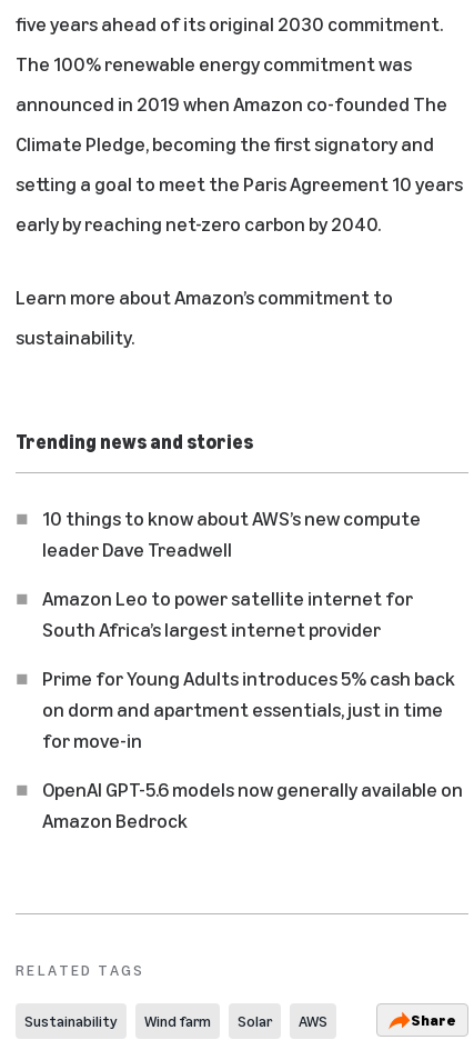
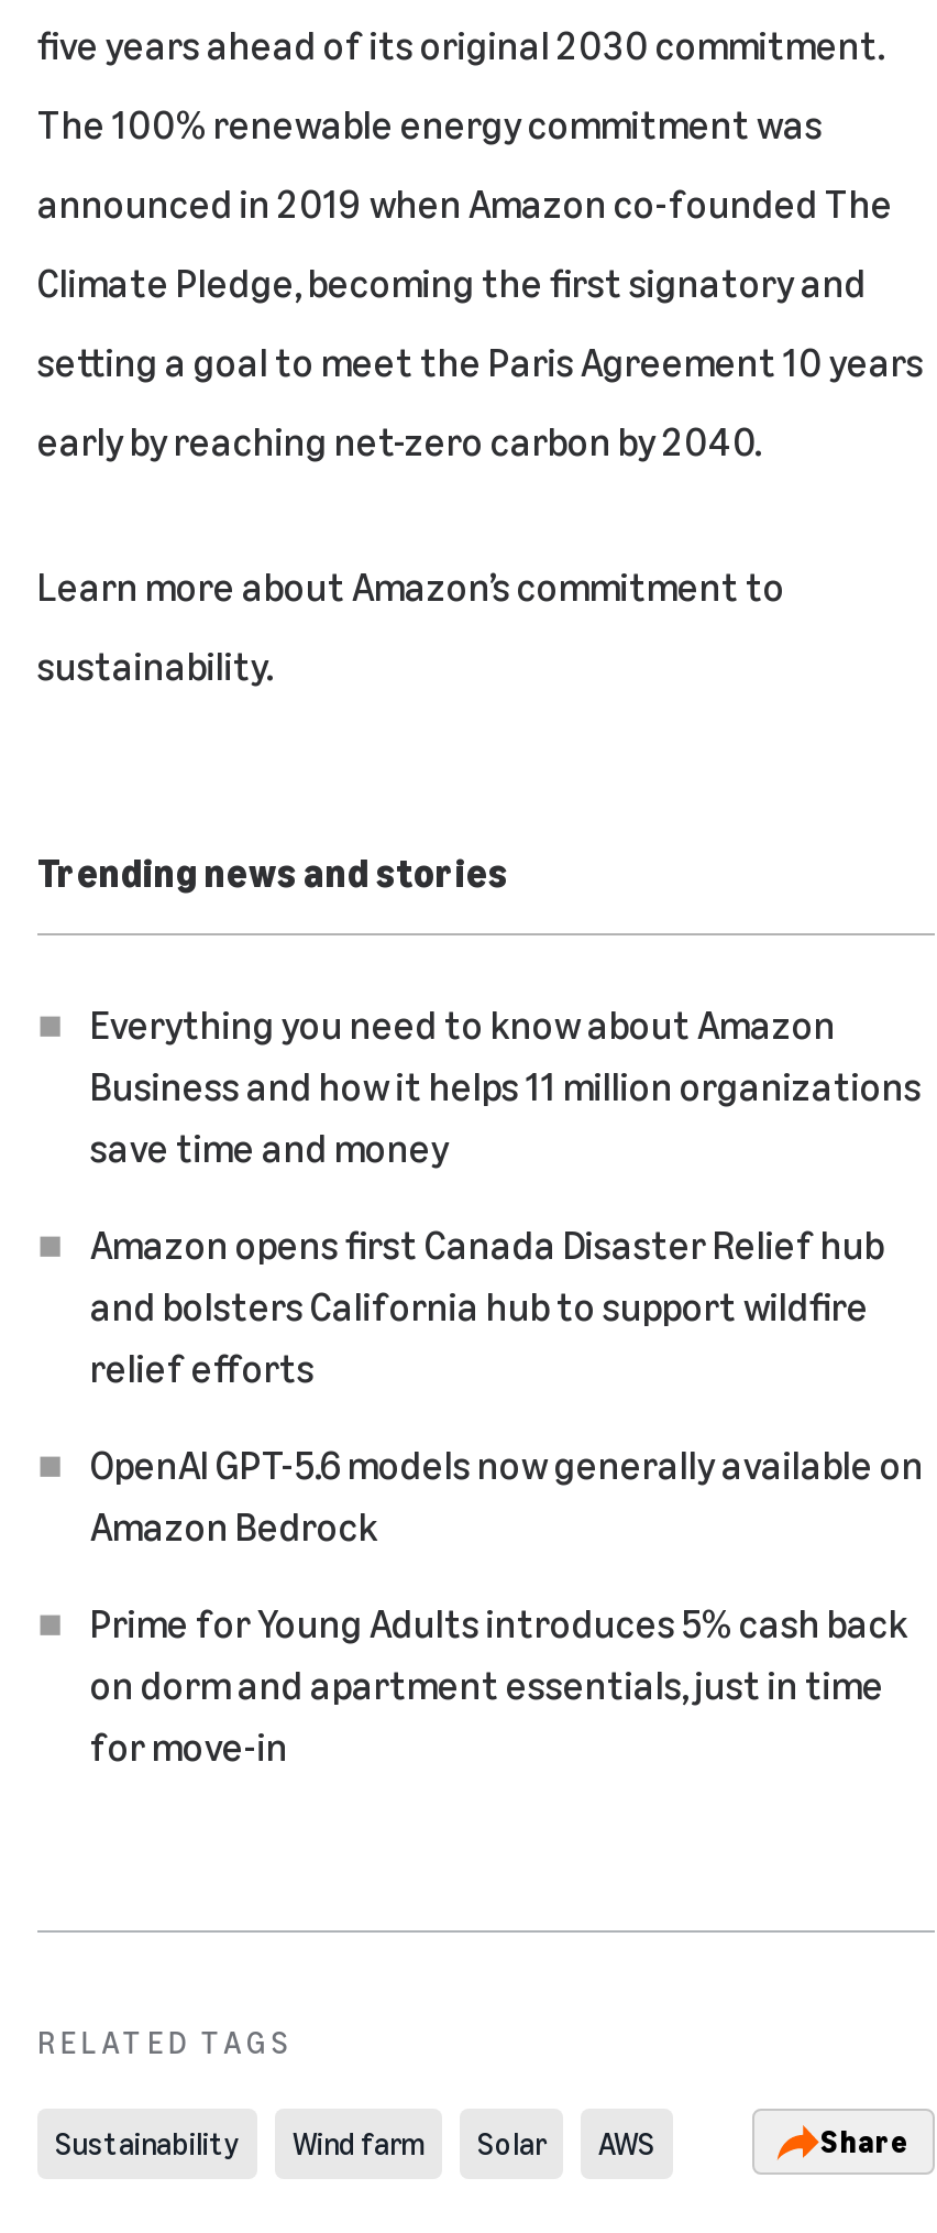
- 10 things to know about AWS’s new compute
- leader Dave Treadwell
- Amazon Leo to power satellite internet for
- South Africa’s largest internet provider
+ Everything you need to know about Amazon
+ Business and how it helps 11 million organizations
+ save time and money
+ Amazon opens first Canada Disaster Relief hub
+ and bolsters California hub to support wildfire
+ relief efforts

moved down: Prime for Young Adults introduces 5% cash back | on dorm and apartment essentials, just in time | for move-in

moved up: OpenAI GPT-5.6 models now generally available on | Amazon Bedrock
